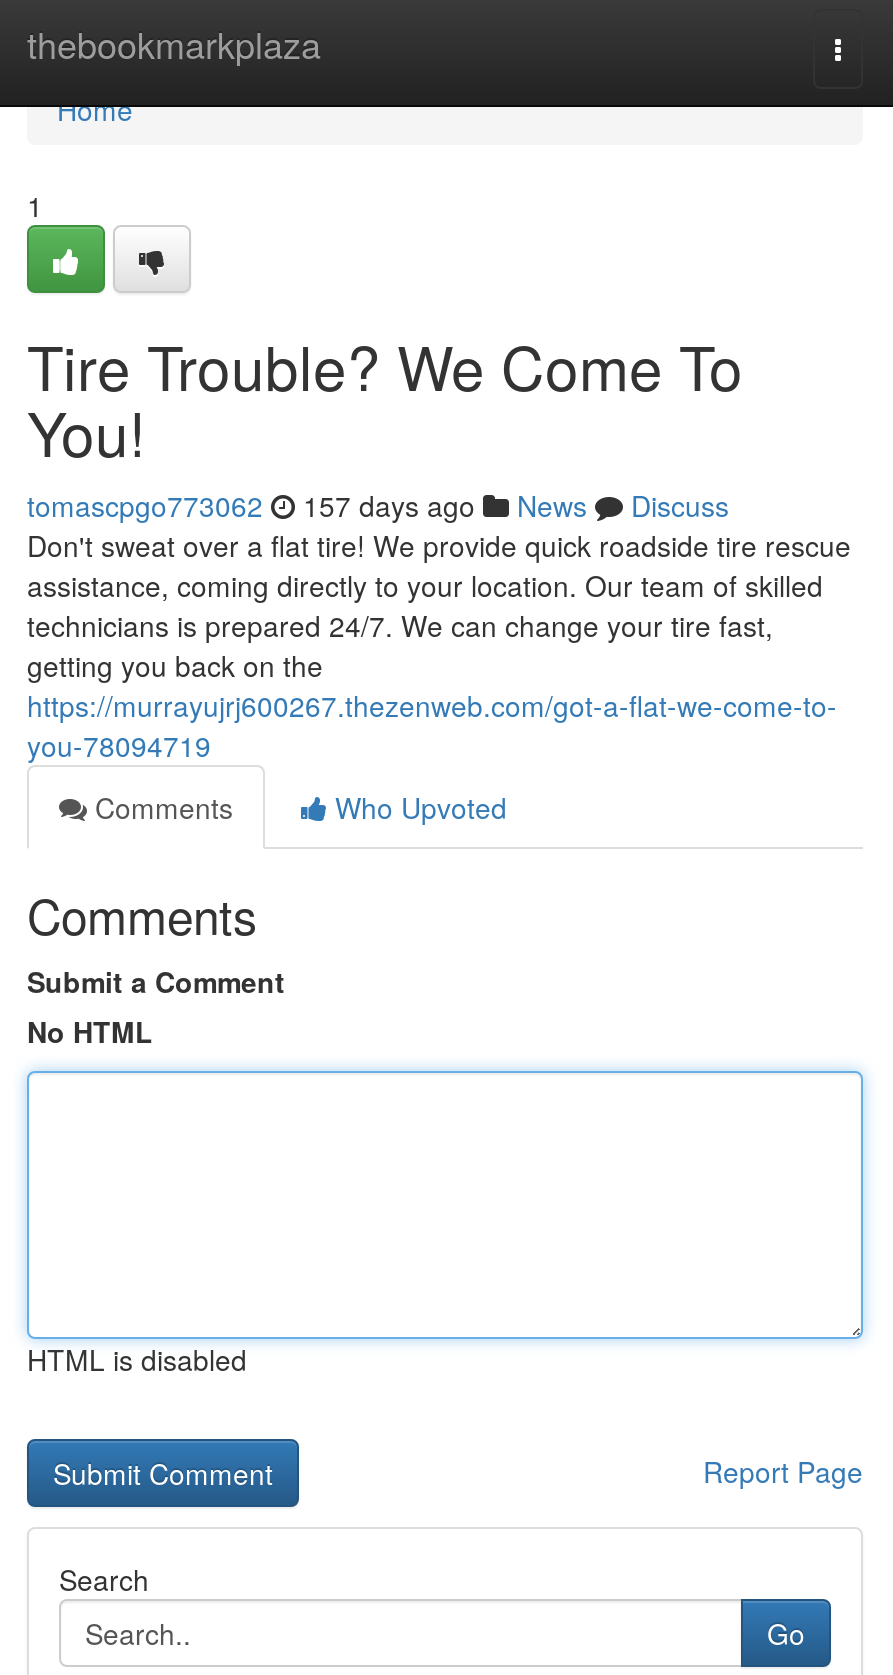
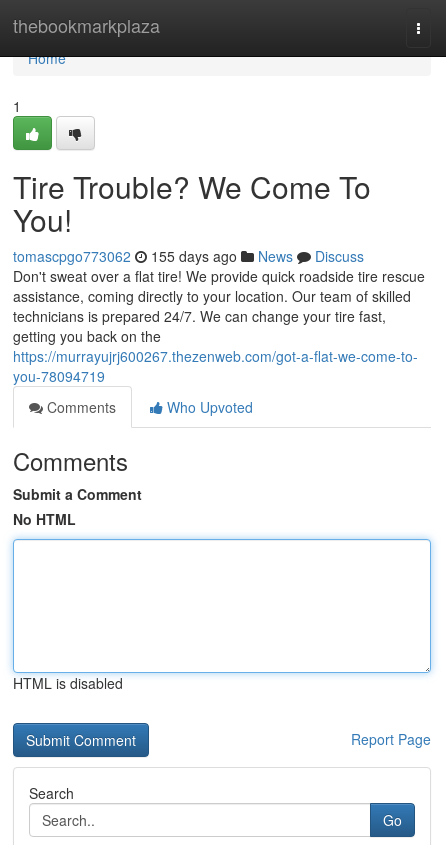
- tomascpgo773062 157 days ago News Discuss
+ tomascpgo773062 155 days ago News Discuss
